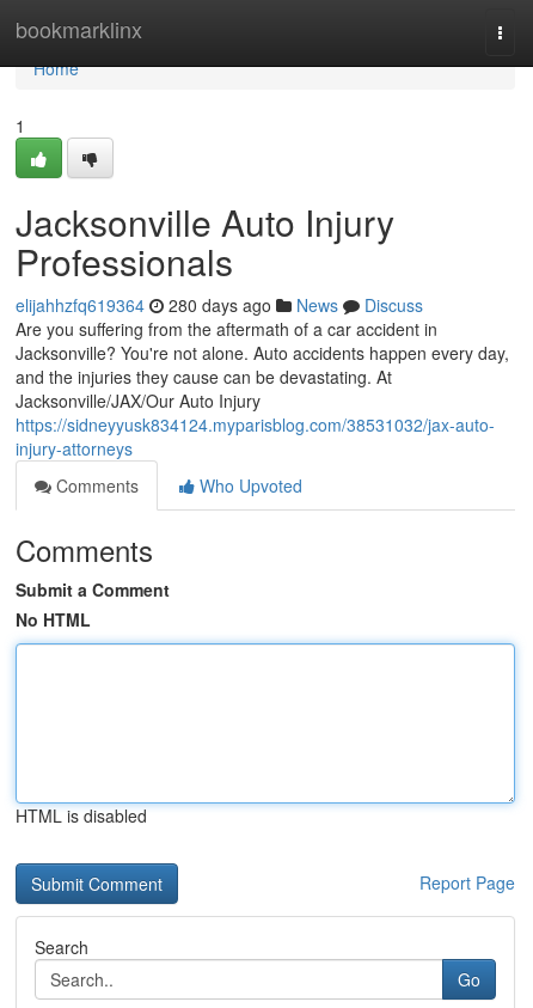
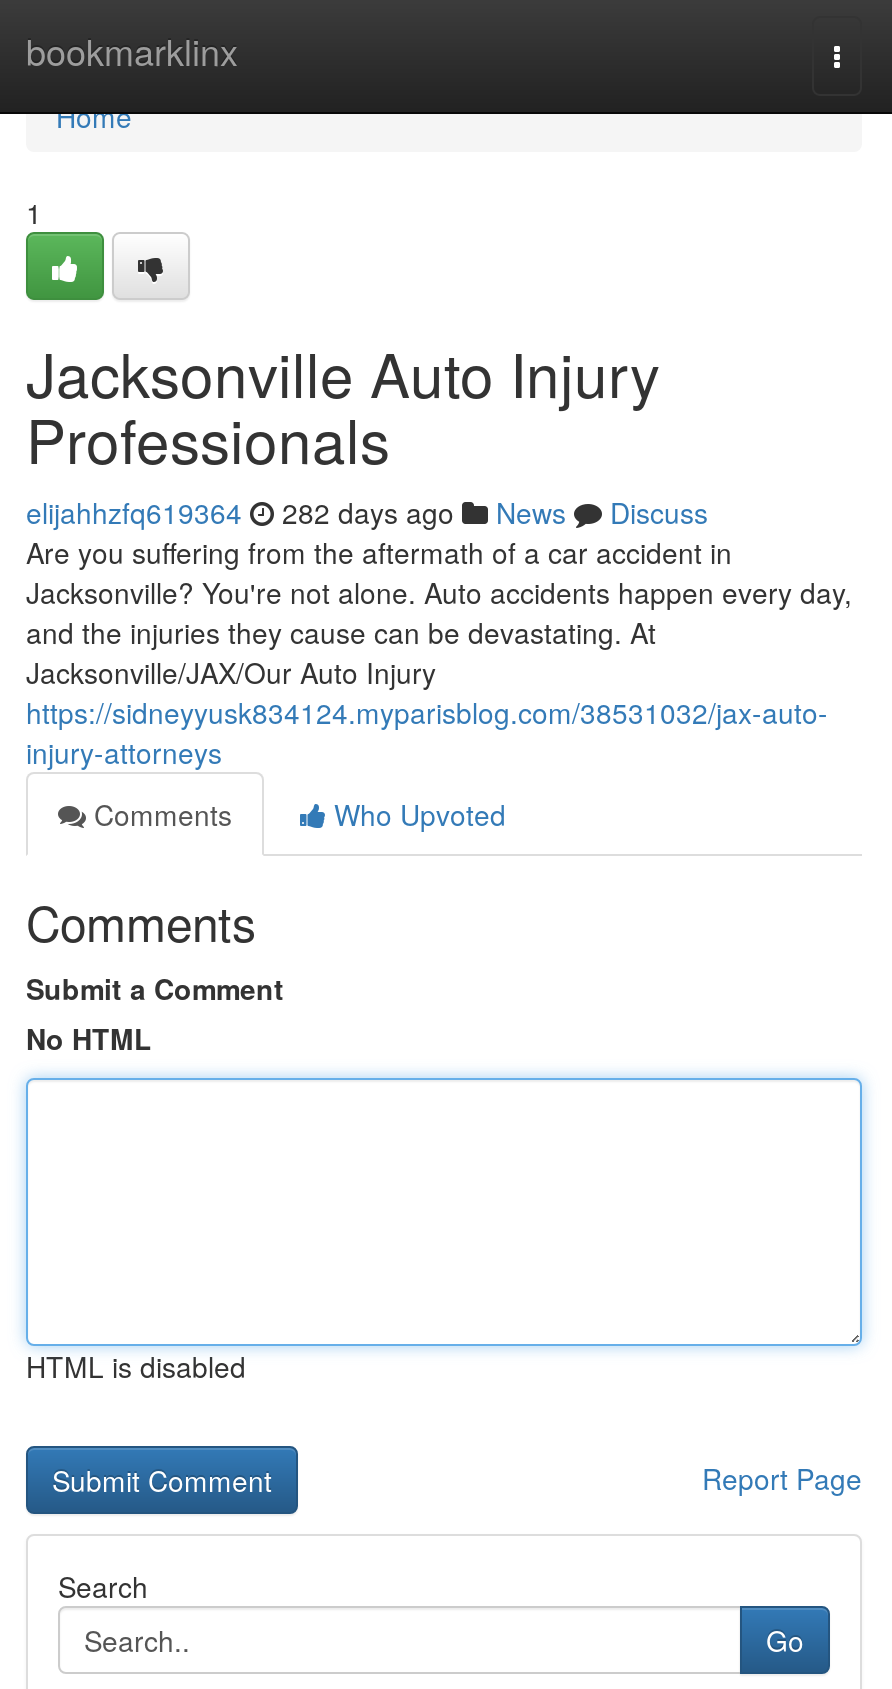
- elijahhzfq619364 280 days ago News Discuss
+ elijahhzfq619364 282 days ago News Discuss
